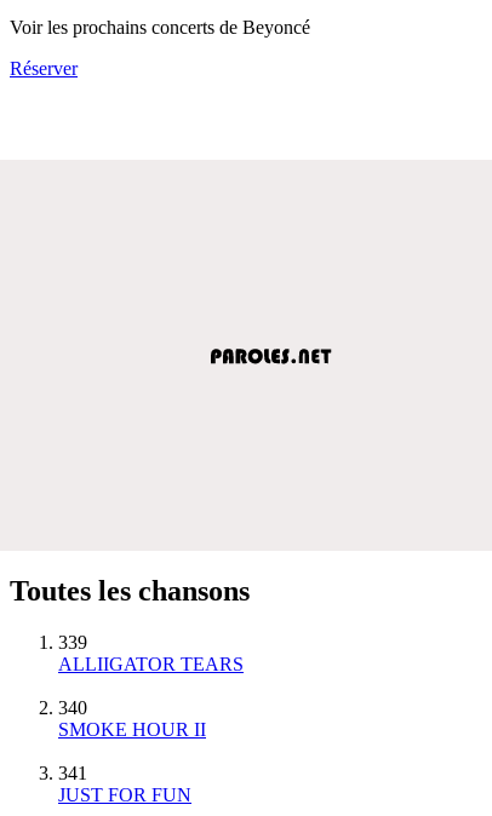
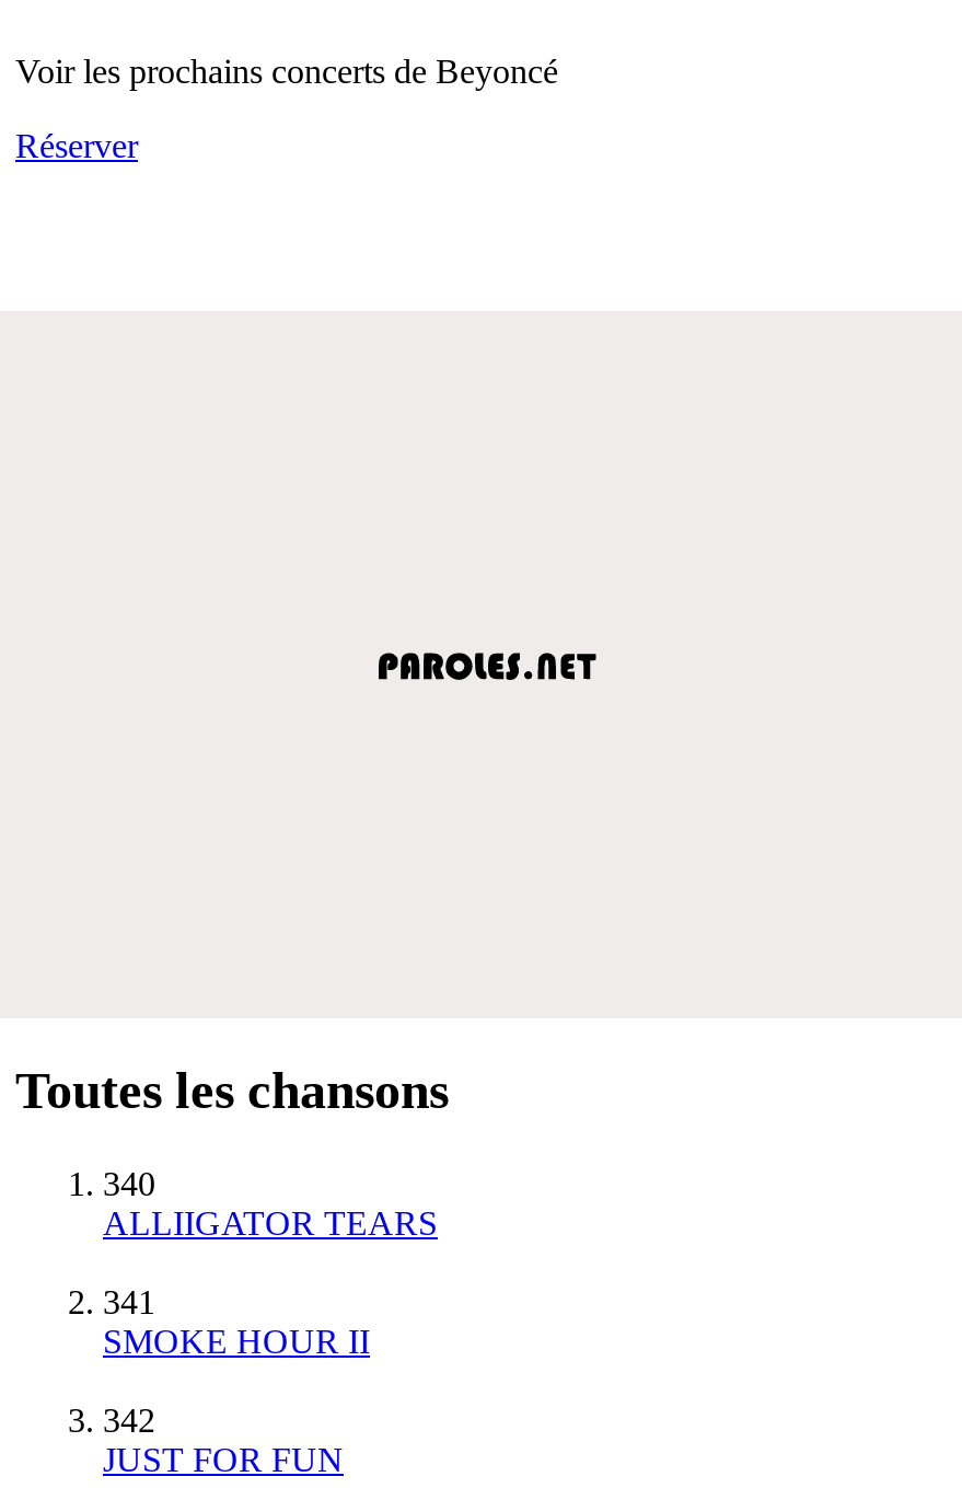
- 339
+ 340

- 340
+ 341

- 341
+ 342
